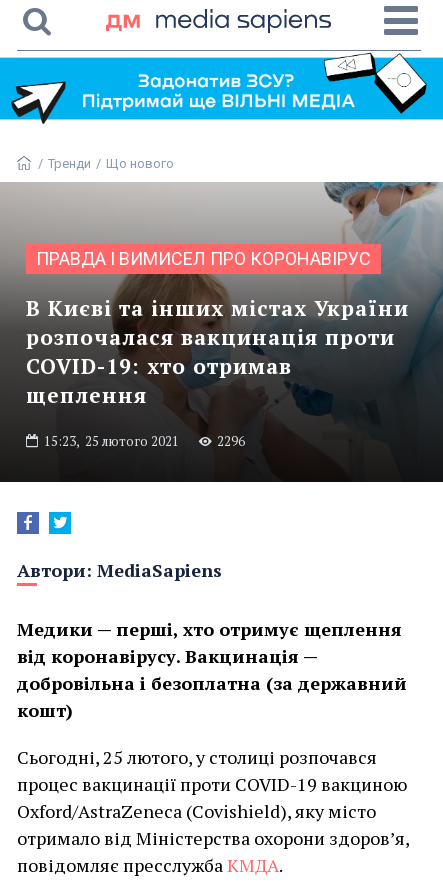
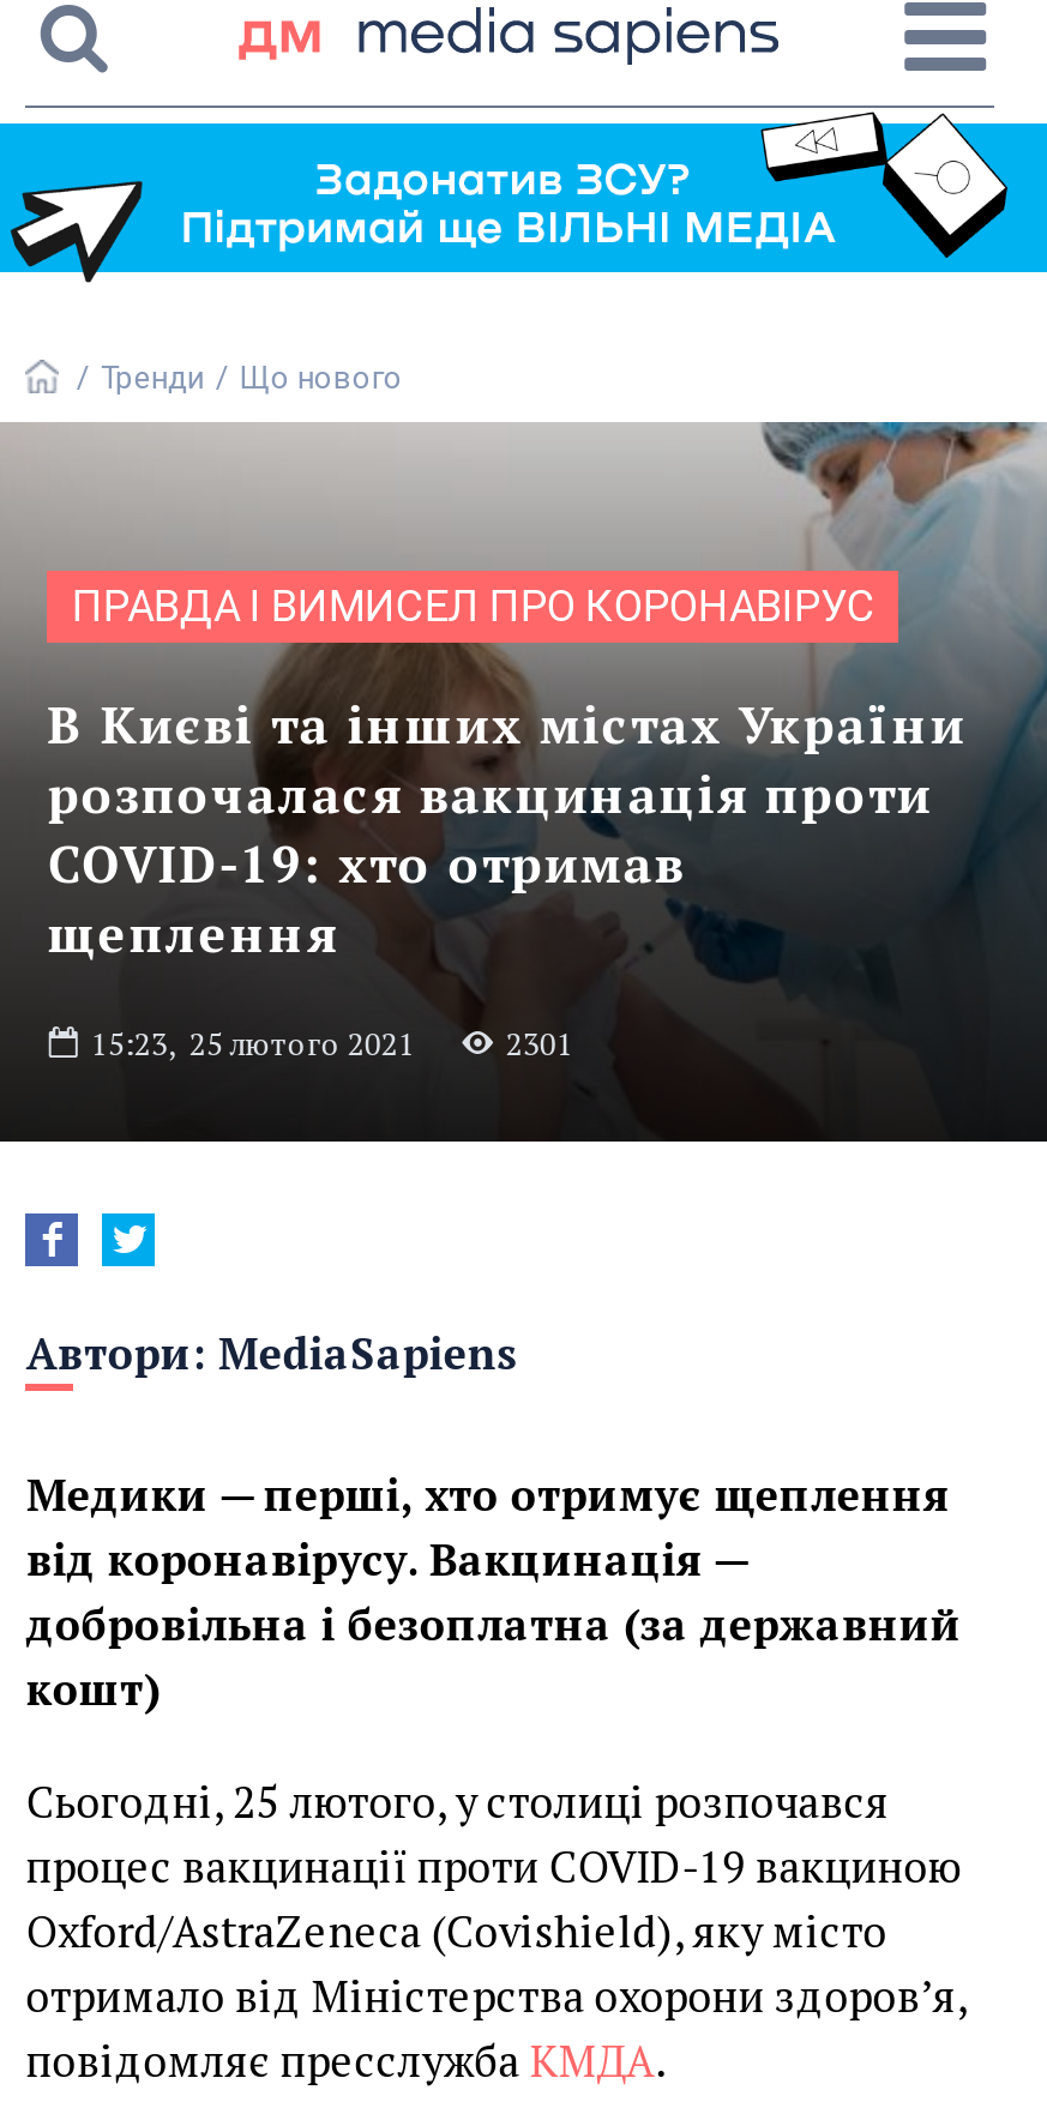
- 2296
+ 2301
